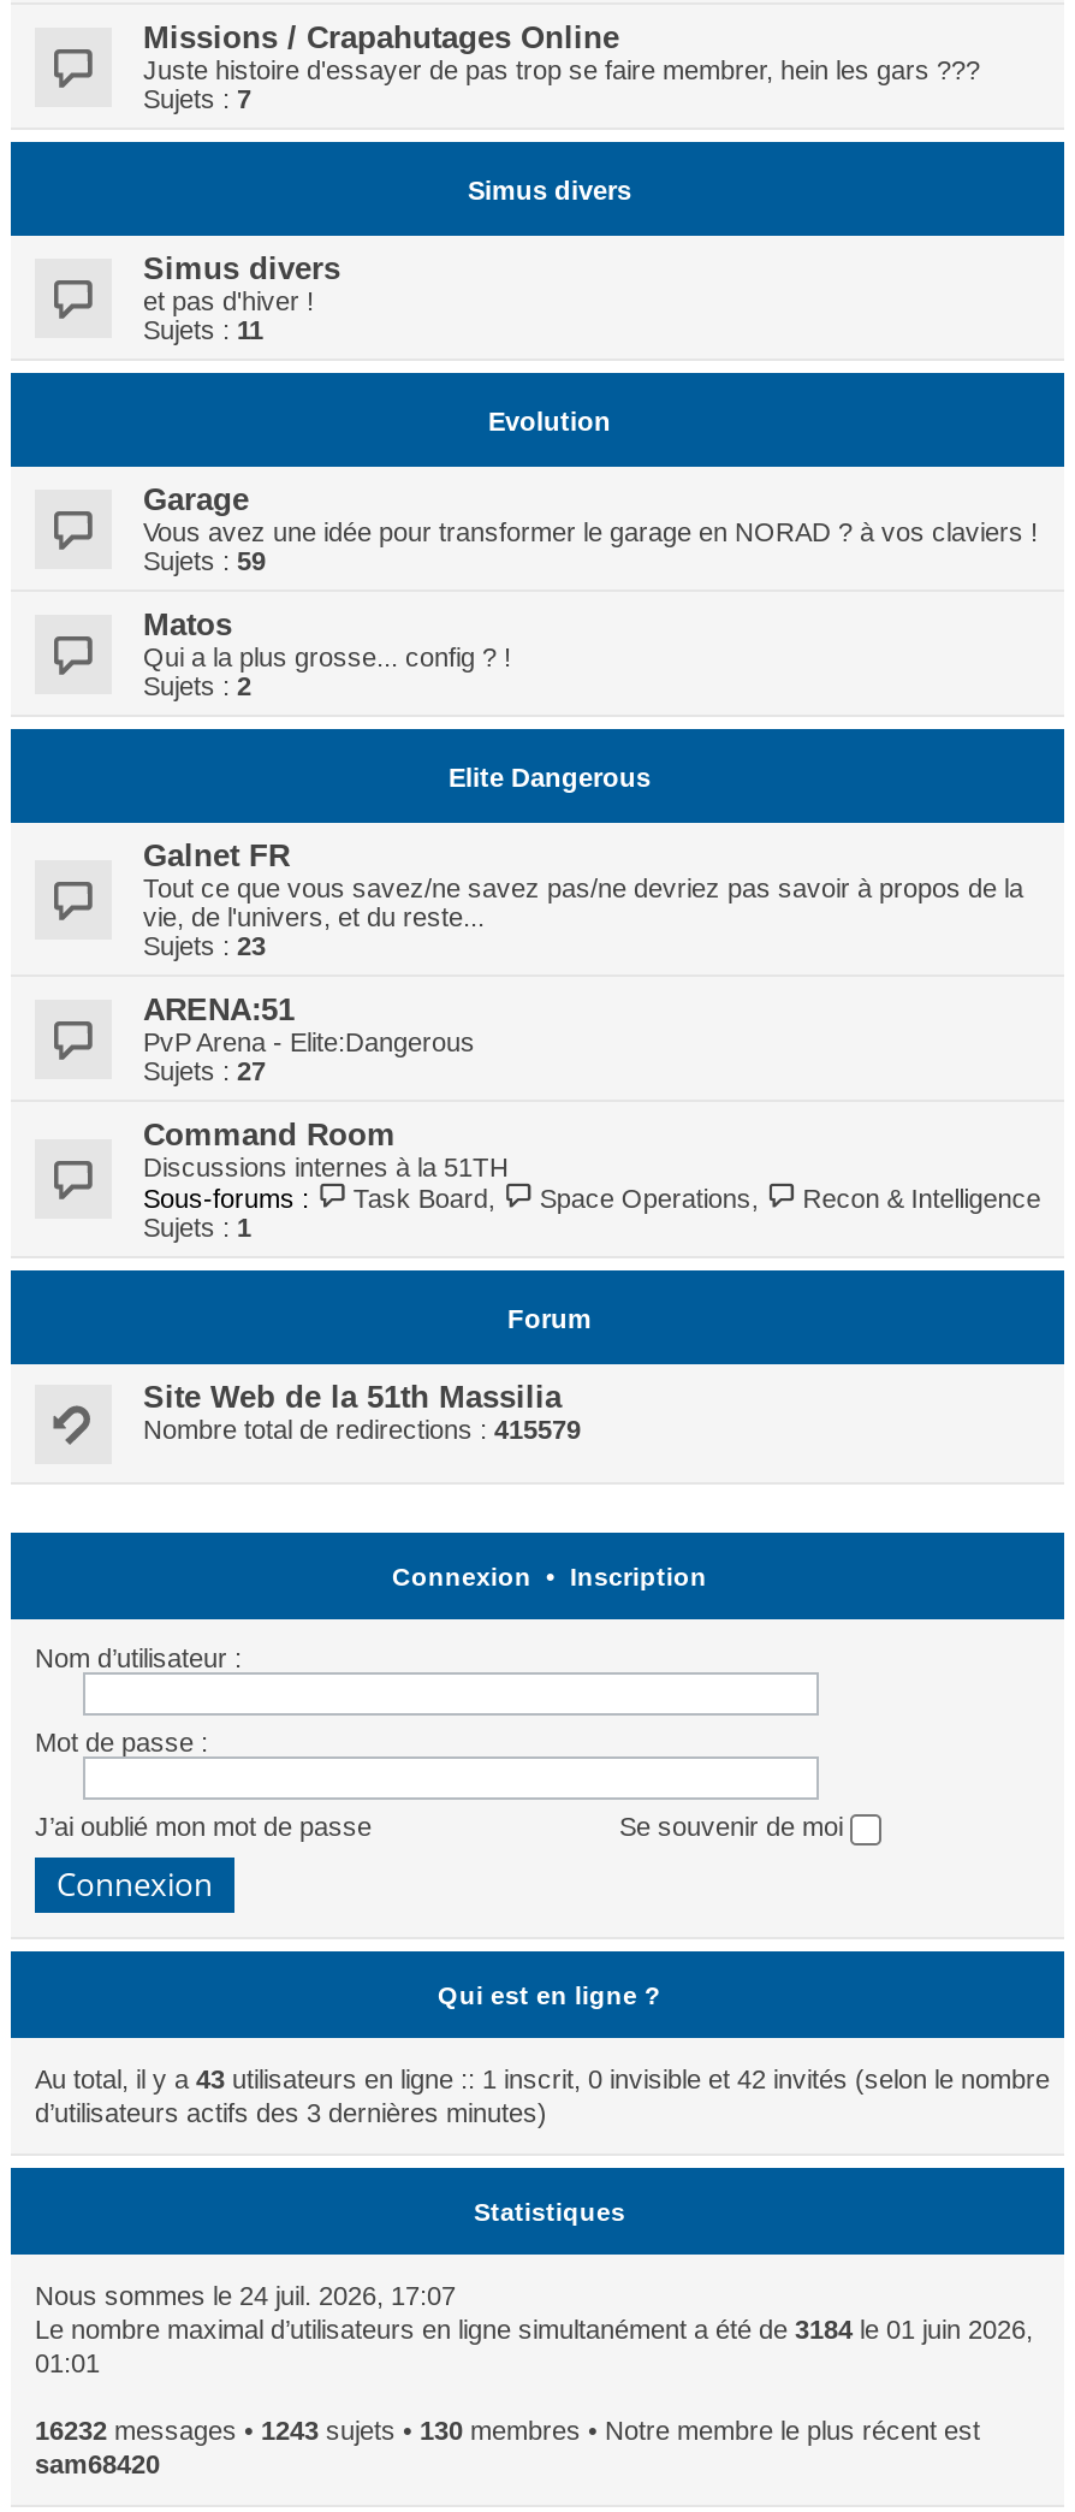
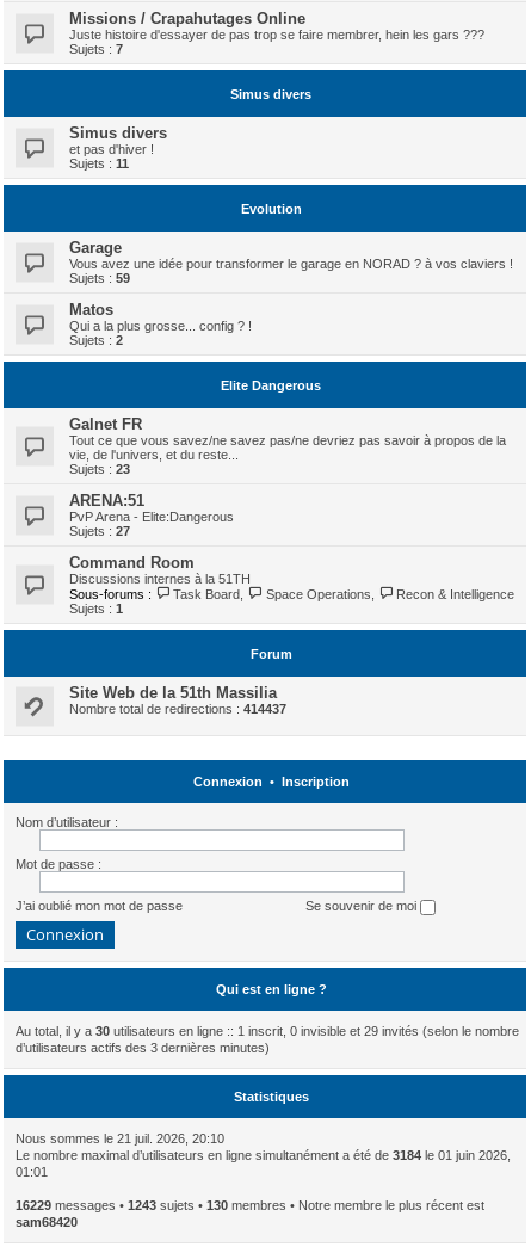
- Nombre total de redirections : 415579
+ Nombre total de redirections : 414437

- Au total, il y a 43 utilisateurs en ligne :: 1 inscrit, 0 invisible et 42 invités (selon le nombre
+ Au total, il y a 30 utilisateurs en ligne :: 1 inscrit, 0 invisible et 29 invités (selon le nombre

- Nous sommes le 24 juil. 2026, 17:07
+ Nous sommes le 21 juil. 2026, 20:10

- 16232 messages • 1243 sujets • 130 membres • Notre membre le plus récent est
+ 16229 messages • 1243 sujets • 130 membres • Notre membre le plus récent est
